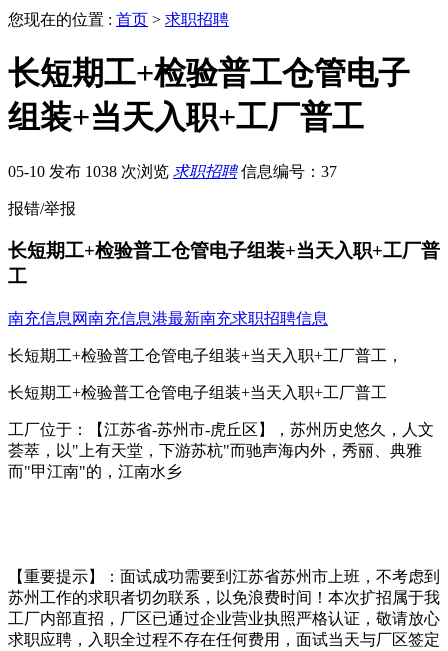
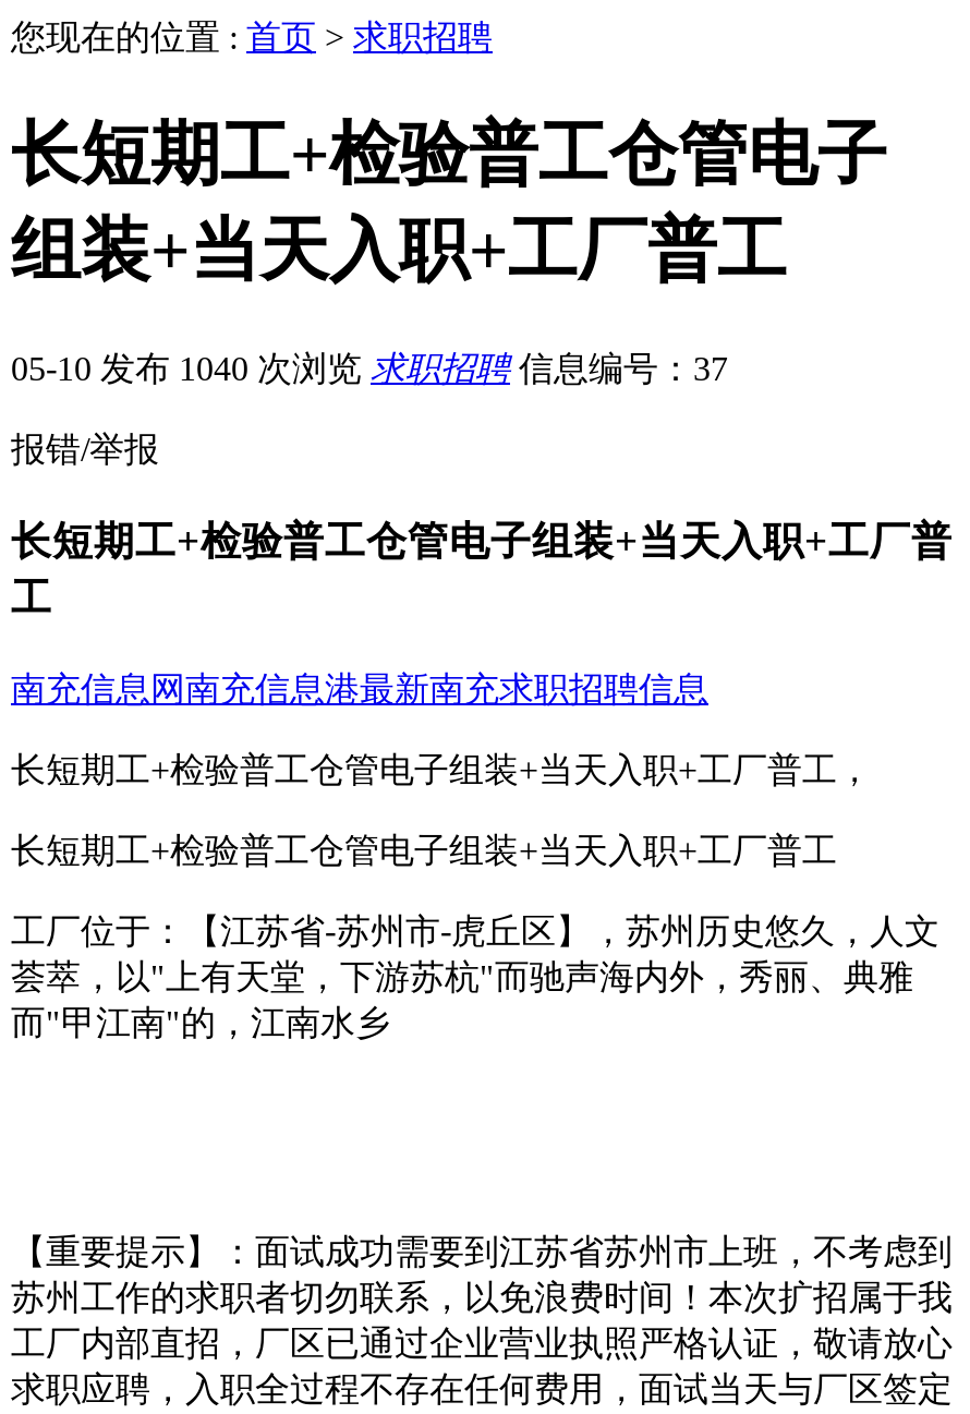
- 05-10 发布 1038 次浏览 求职招聘 信息编号：37
+ 05-10 发布 1040 次浏览 求职招聘 信息编号：37
